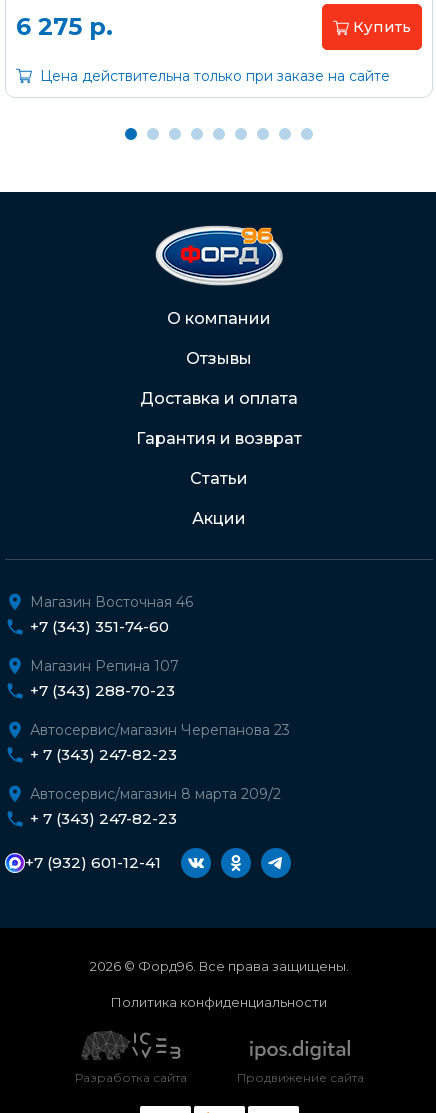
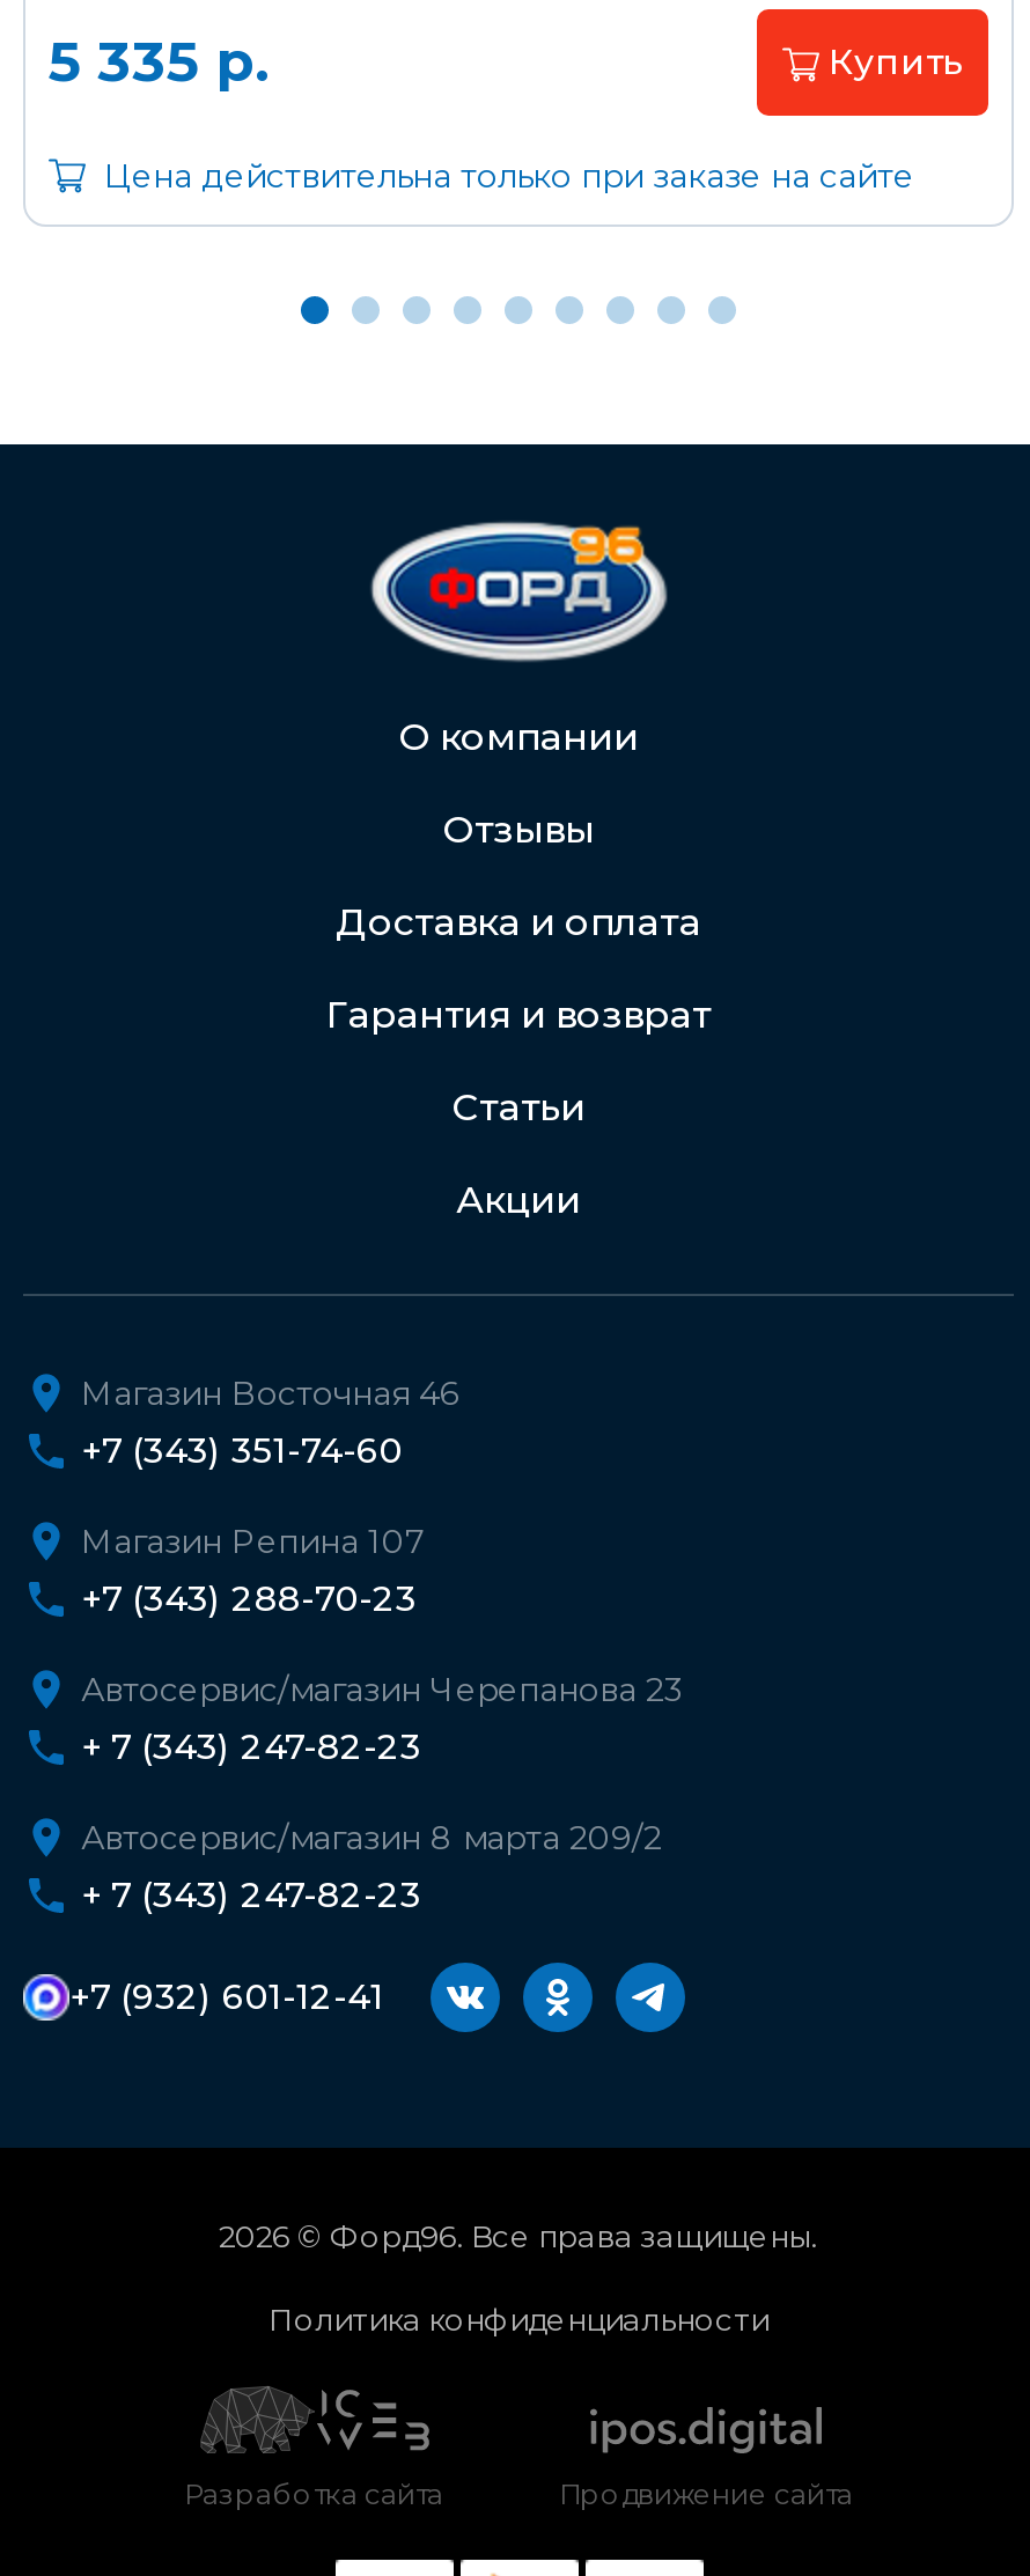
- 6 275 р.
+ 5 335 р.
